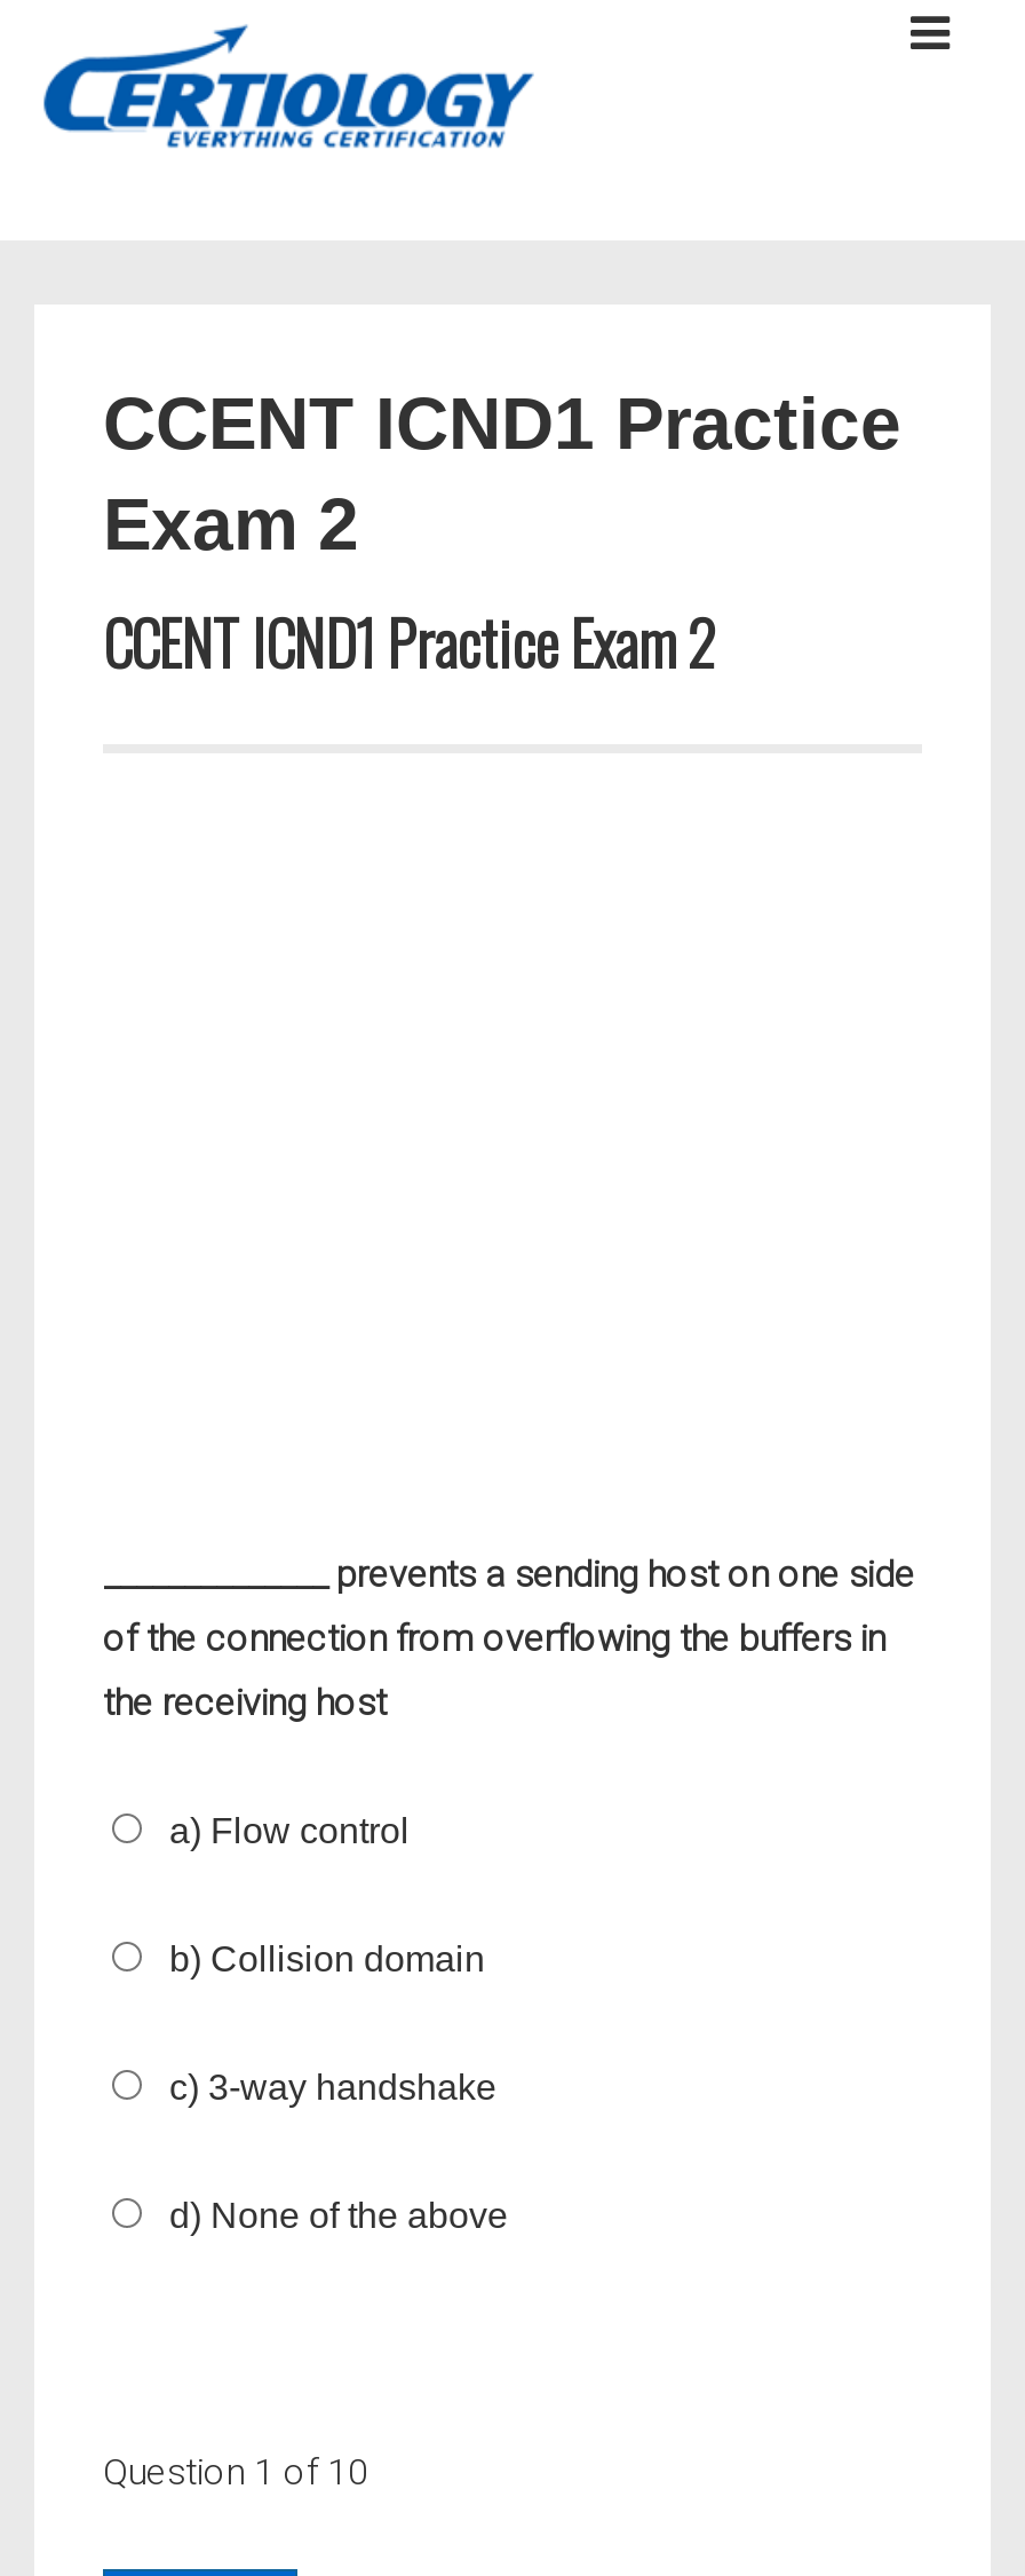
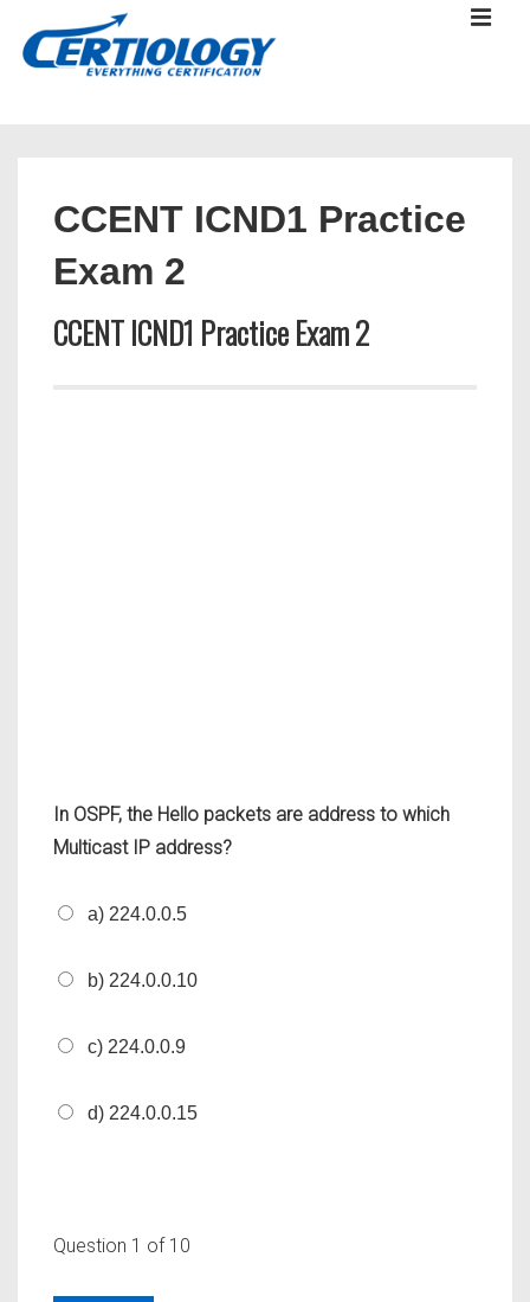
- ______________ prevents a sending host on one side
- of the connection from overflowing the buffers in
- the receiving host
- a) Flow control
- b) Collision domain
- c) 3-way handshake
- d) None of the above
+ In OSPF, the Hello packets are address to which
+ Multicast IP address?
+ a) 224.0.0.5
+ b) 224.0.0.10
+ c) 224.0.0.9
+ d) 224.0.0.15
